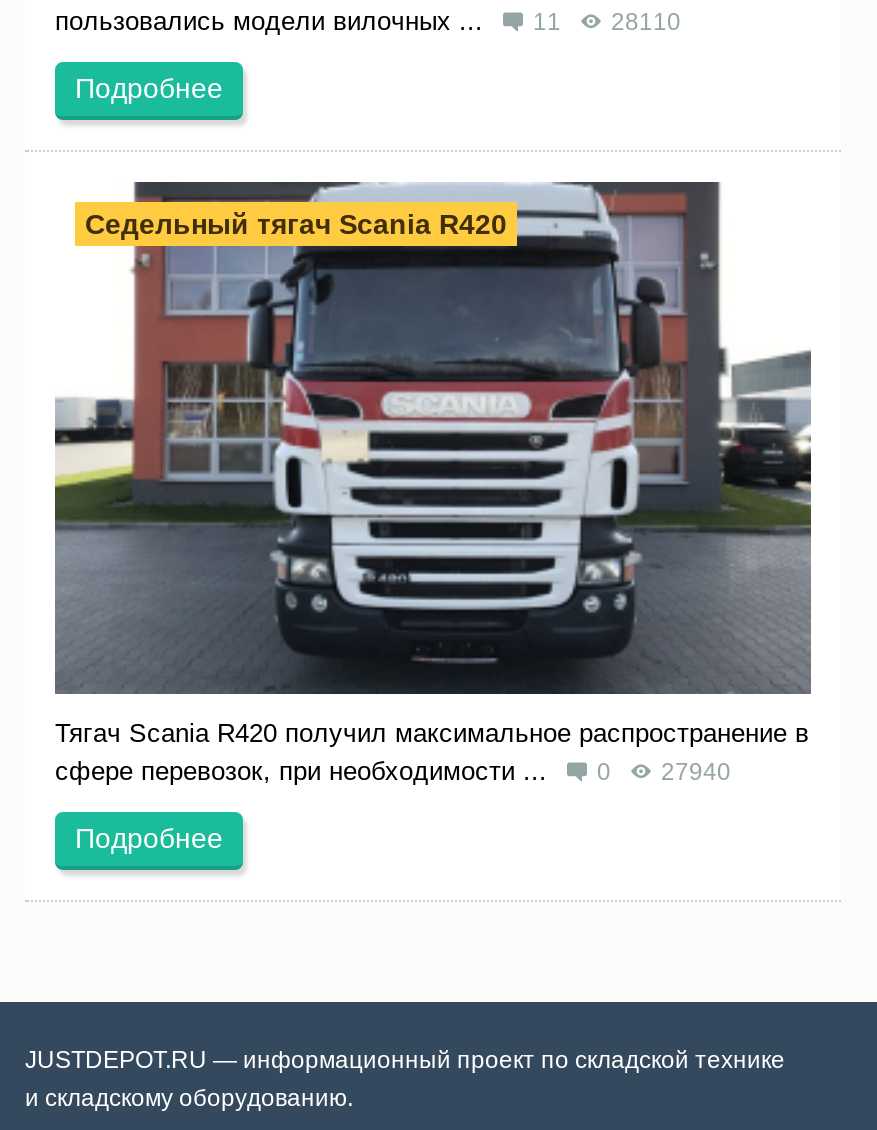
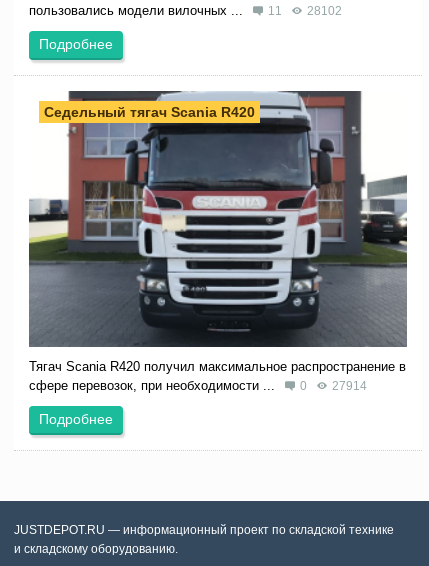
- пользовались модели вилочных ... 11 28110
+ пользовались модели вилочных ... 11 28102

- сфере перевозок, при необходимости ... 0 27940
+ сфере перевозок, при необходимости ... 0 27914
